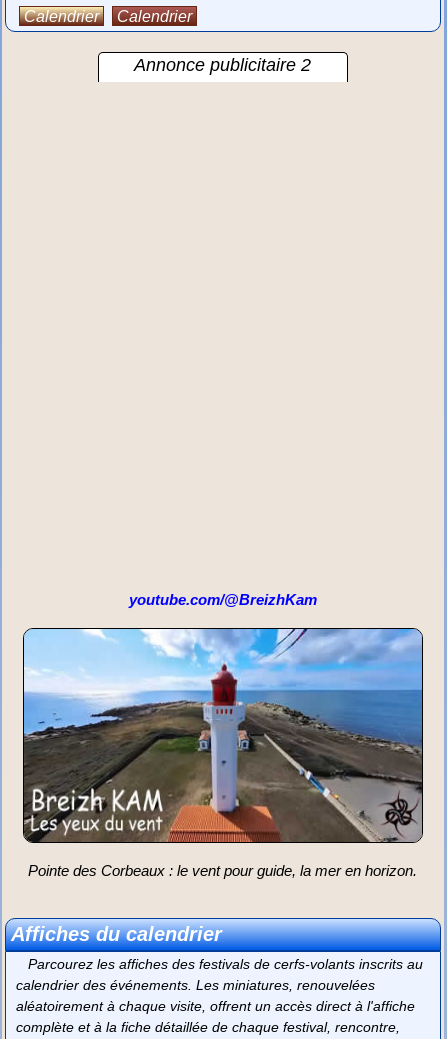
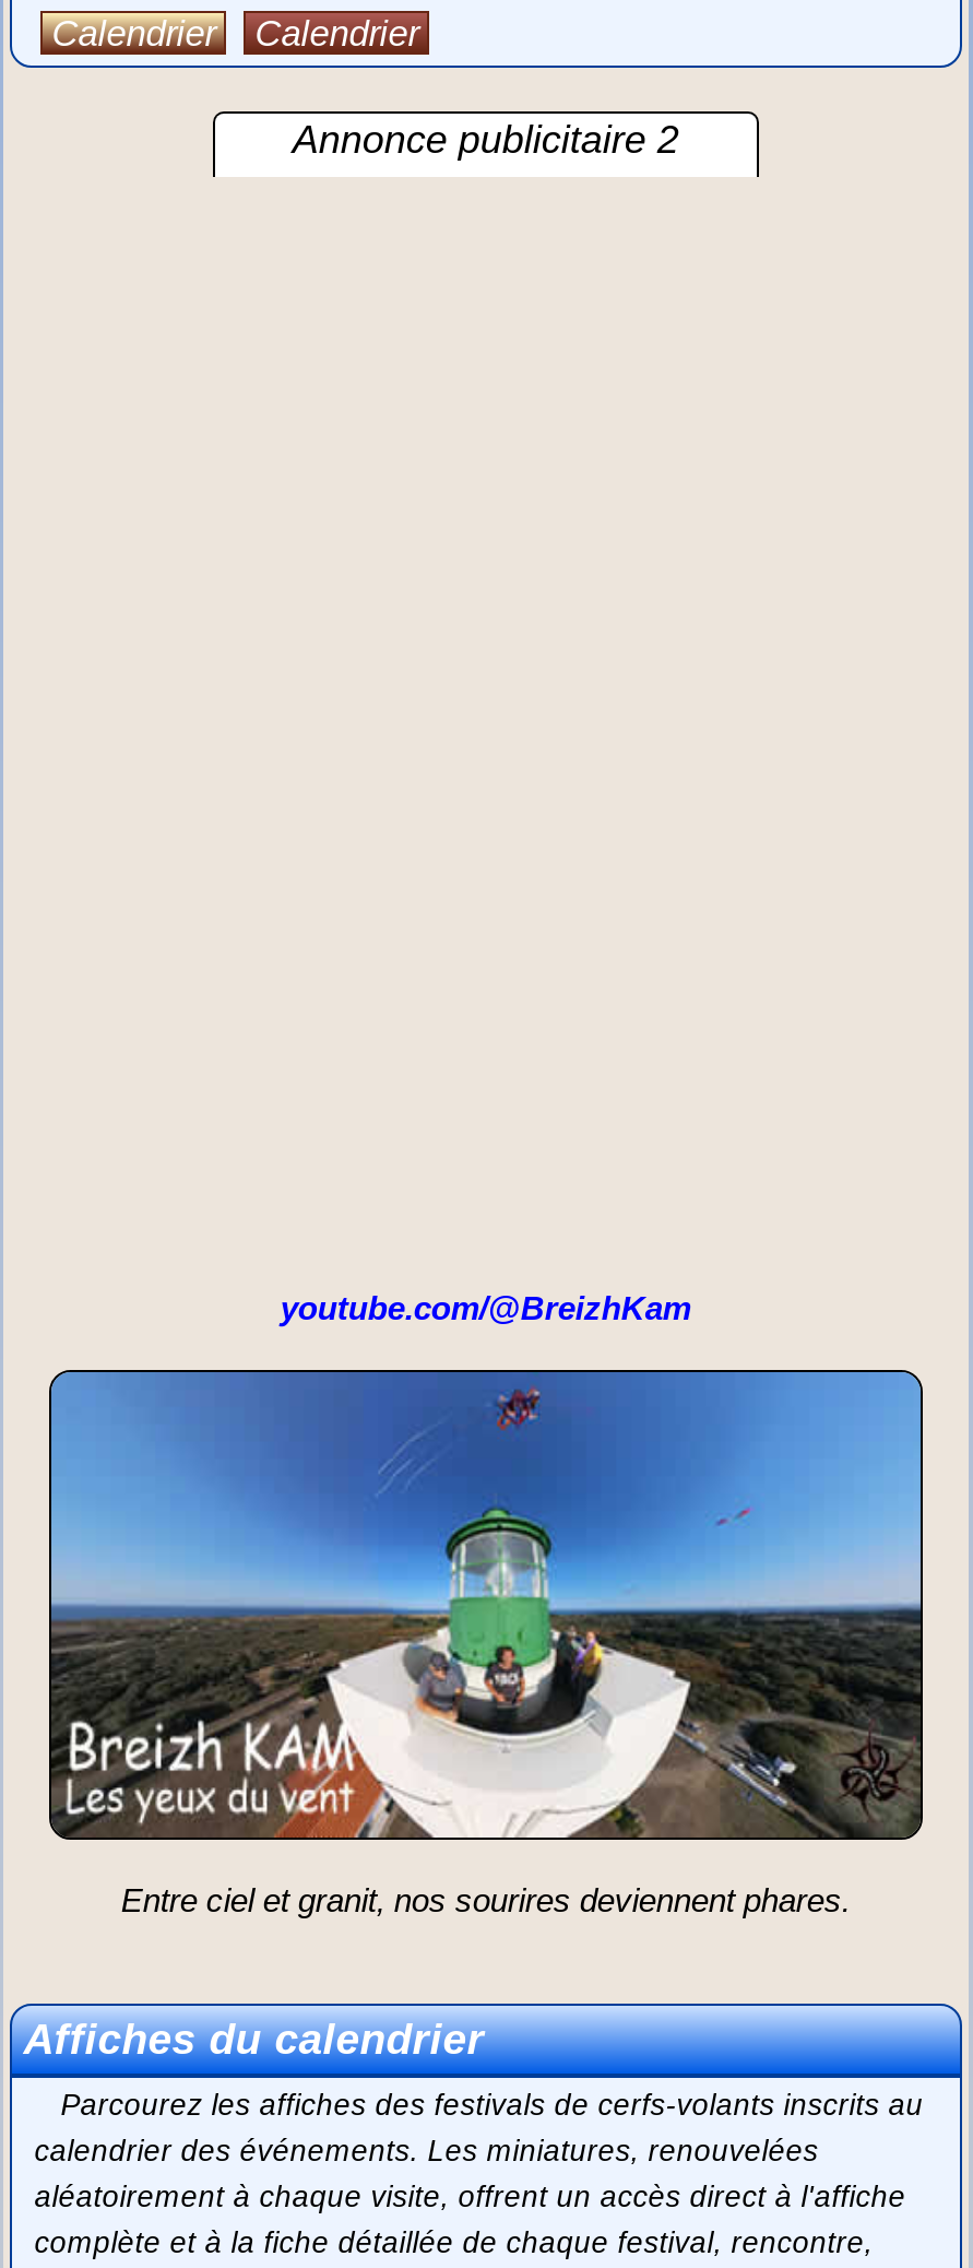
- [image]
- Pointe des Corbeaux : le vent pour guide, la mer en horizon.
+ [image]
+ Entre ciel et granit, nos sourires deviennent phares.
